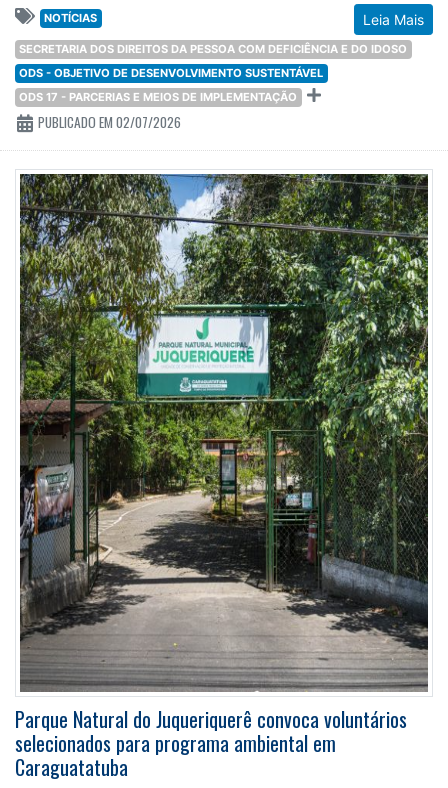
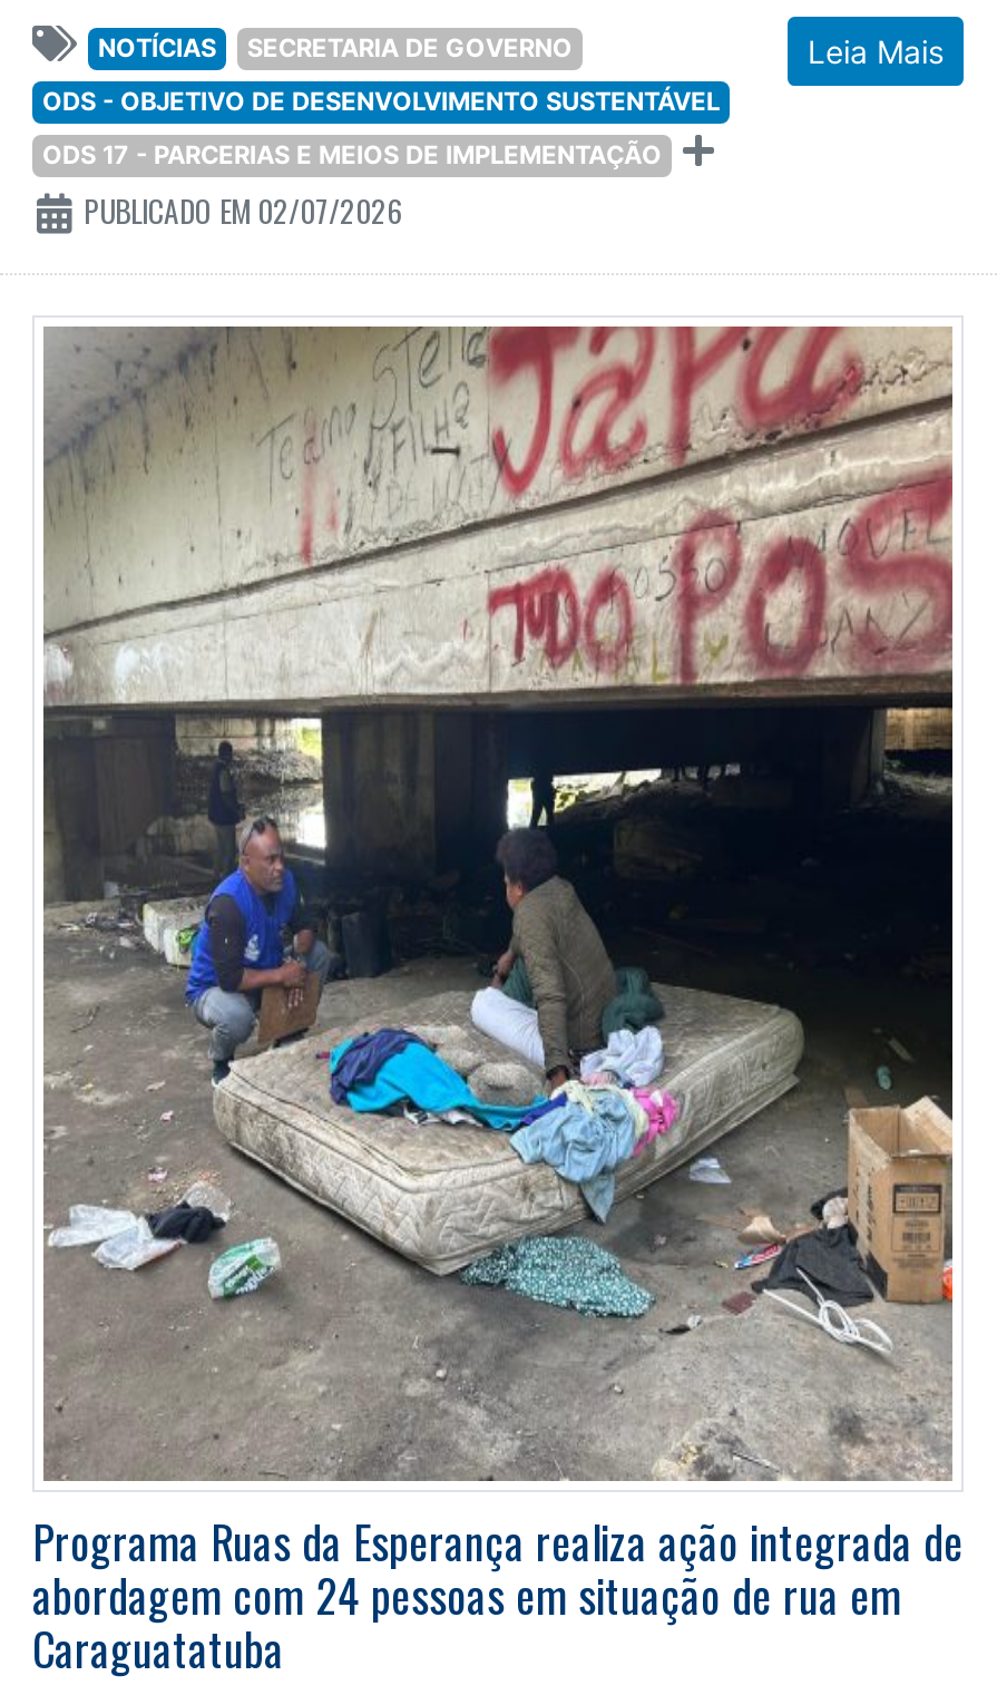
- SECRETARIA DOS DIREITOS DA PESSOA COM DEFICIÊNCIA E DO IDOSO
+ SECRETARIA DE GOVERNO

- [image]
- Parque Natural do Juqueriquerê convoca voluntários
- selecionados para programa ambiental em
+ [image]
+ Programa Ruas da Esperança realiza ação integrada de
+ abordagem com 24 pessoas em situação de rua em
